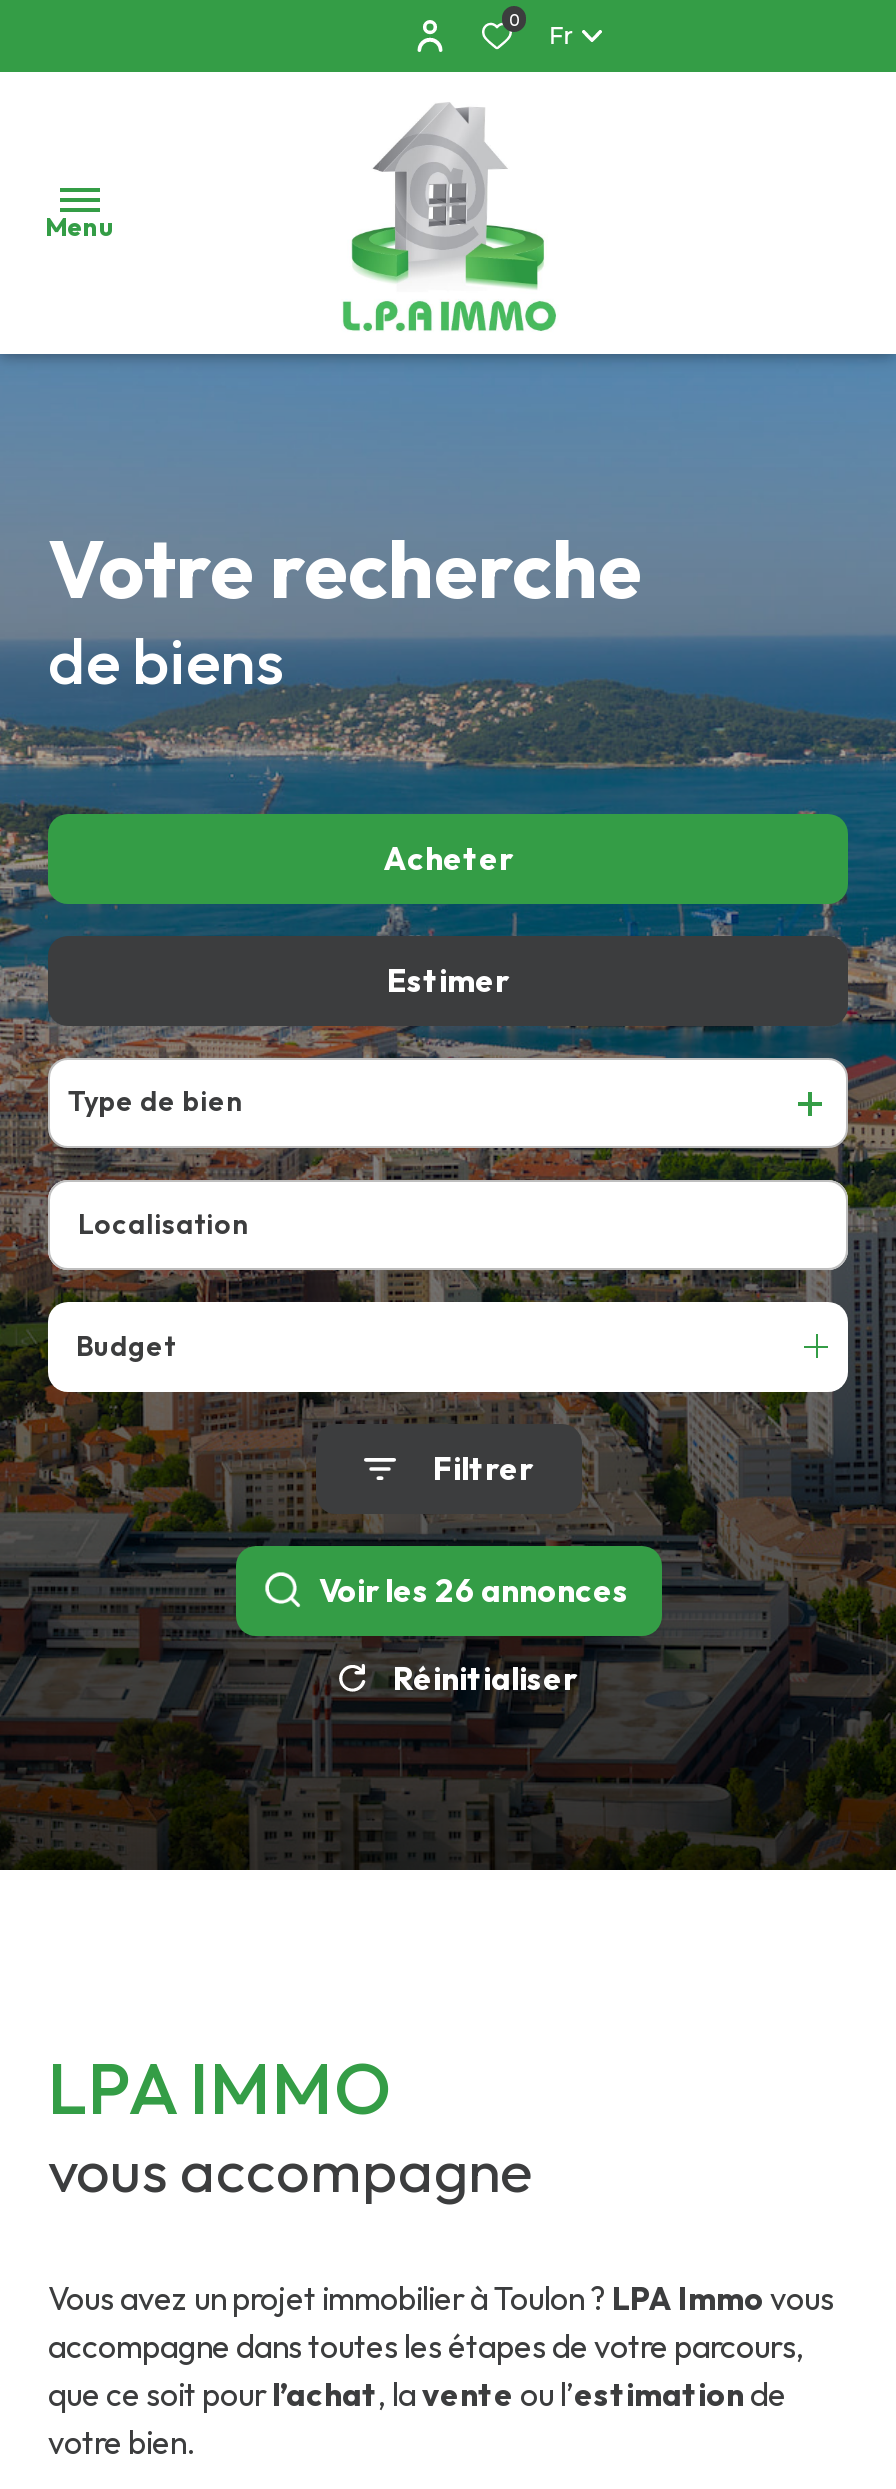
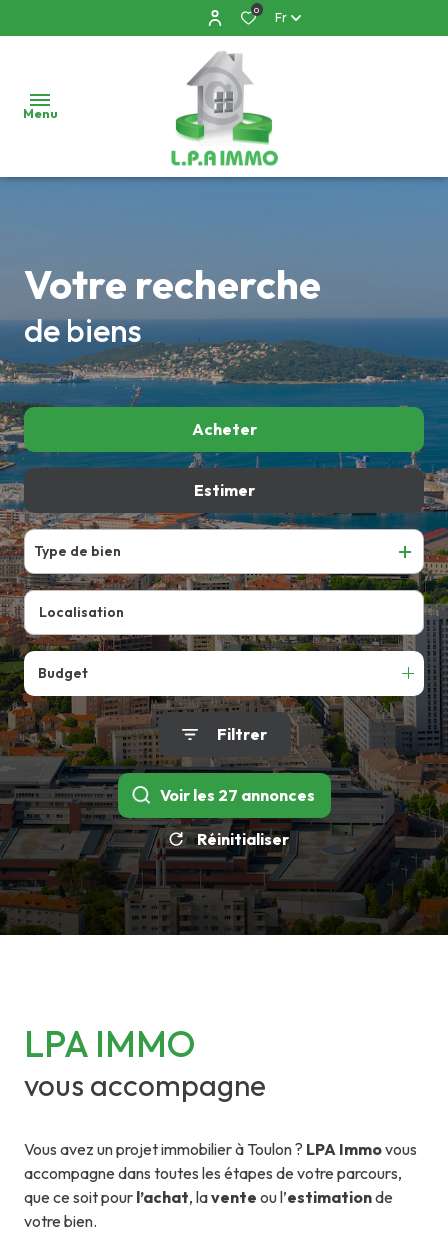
- Voir les 26 annonces
+ Voir les 27 annonces
